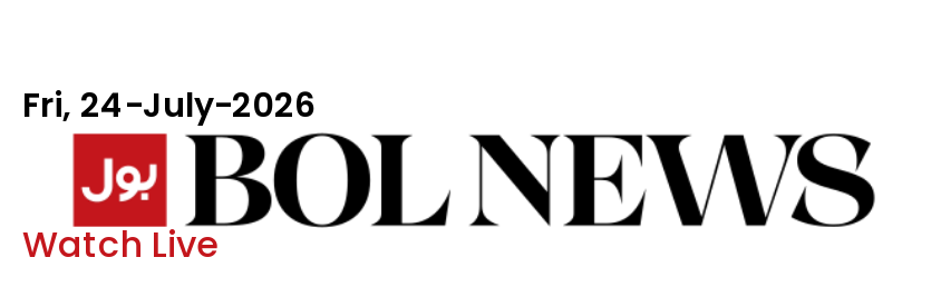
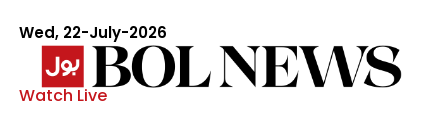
- Fri, 24-July-2026
+ Wed, 22-July-2026
